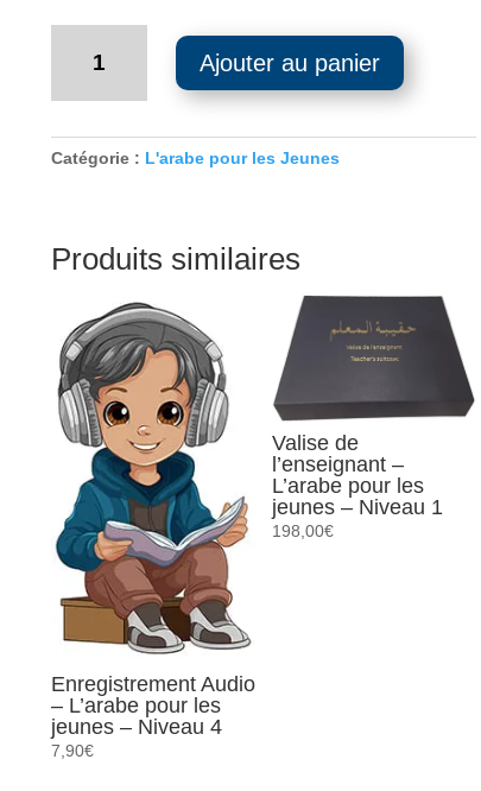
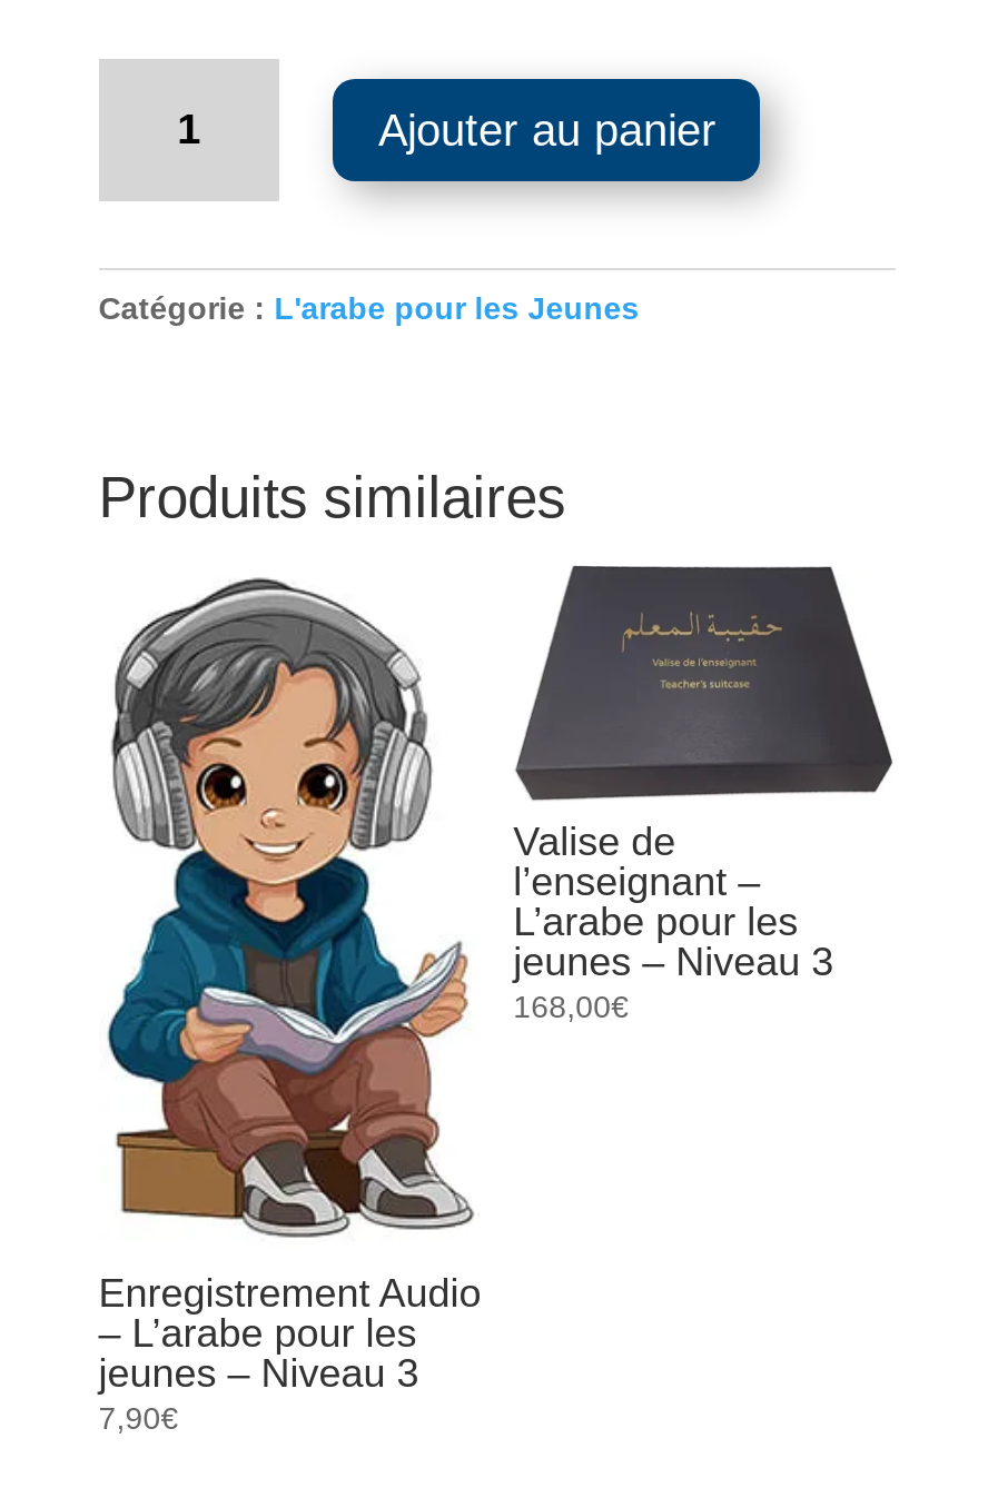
- jeunes – Niveau 1
- 198,00€
+ jeunes – Niveau 3
+ 168,00€

- jeunes – Niveau 4
+ jeunes – Niveau 3
